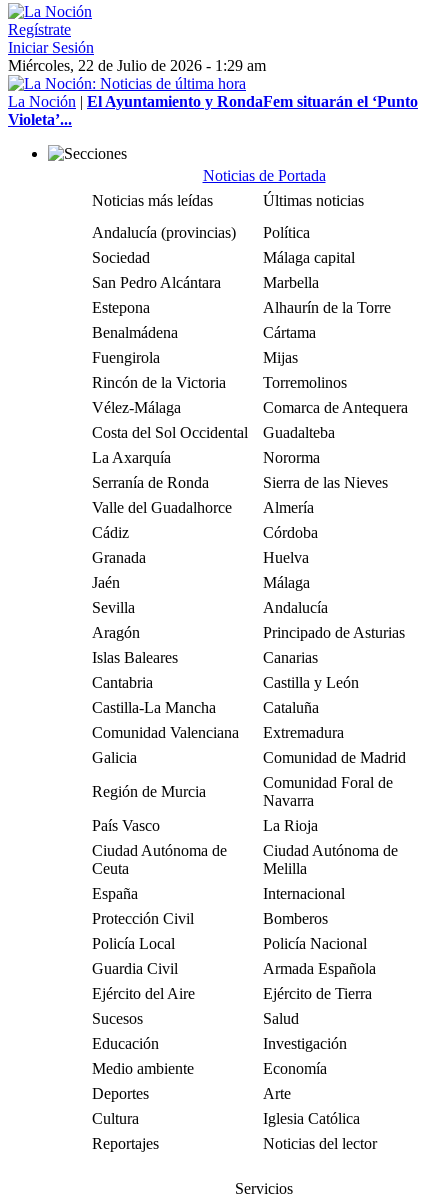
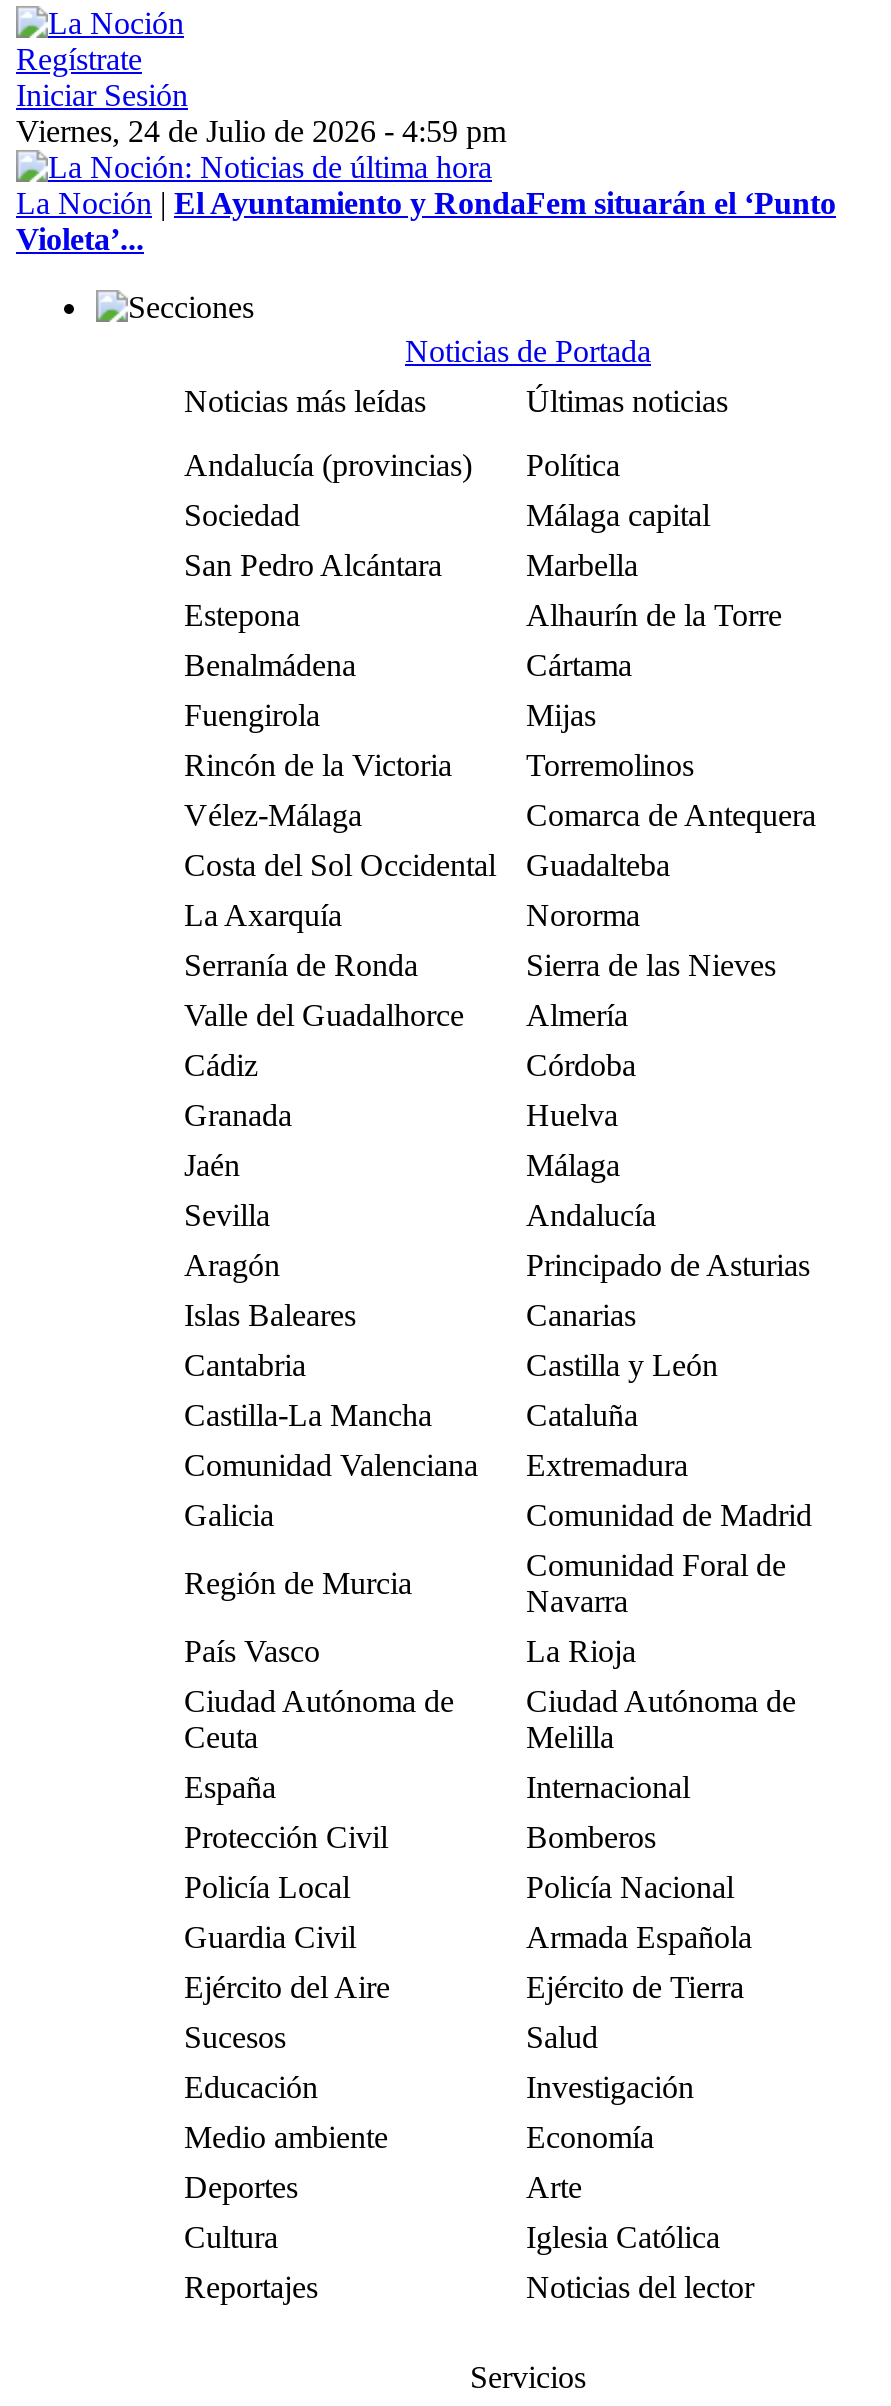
- Miércoles, 22 de Julio de 2026 - 1:29 am
+ Viernes, 24 de Julio de 2026 - 4:59 pm
